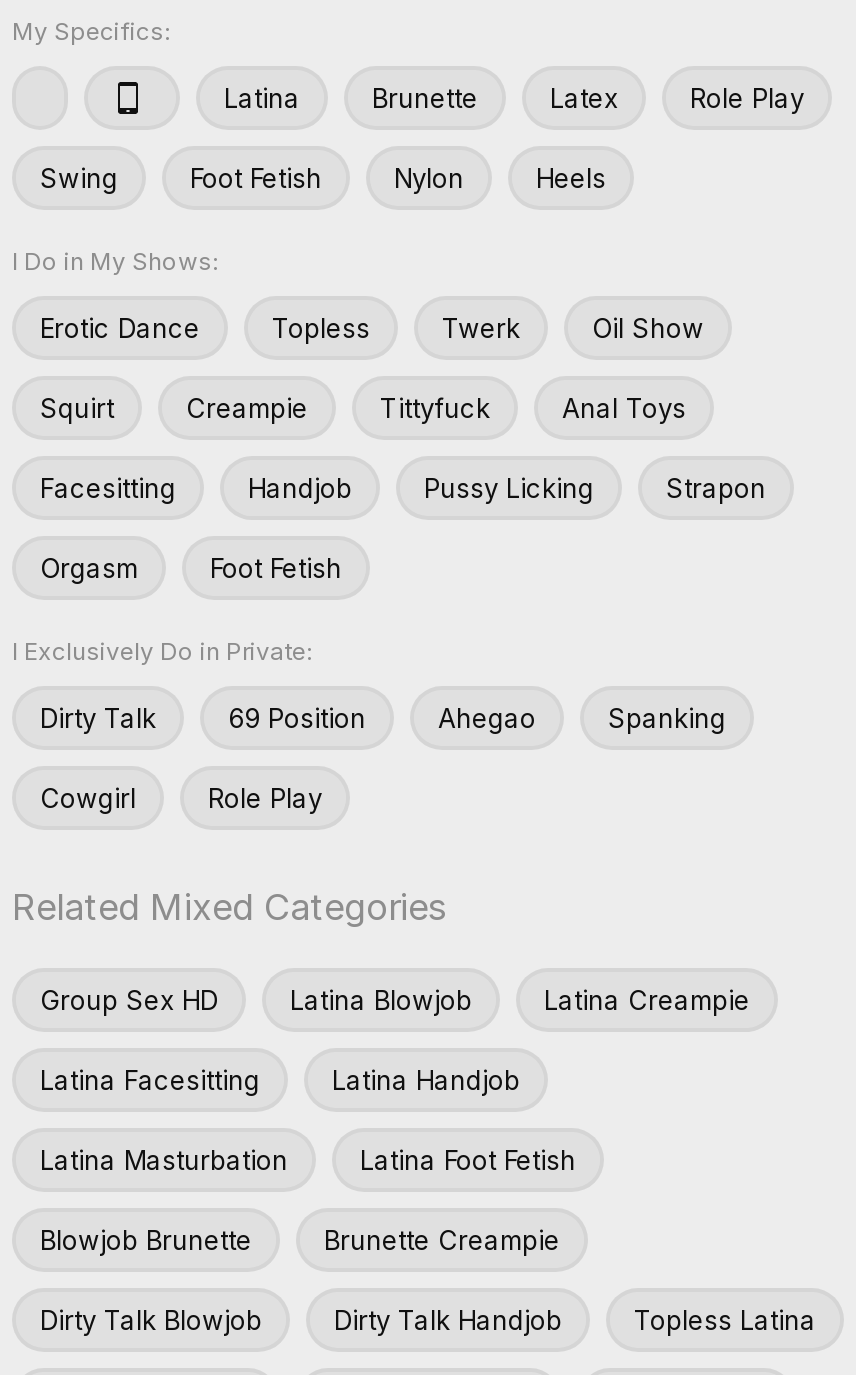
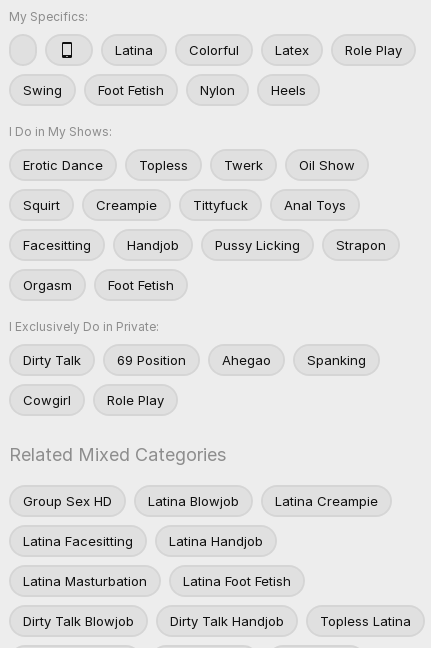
- Brunette
+ Colorful

- Blowjob Brunette
- Brunette Creampie
